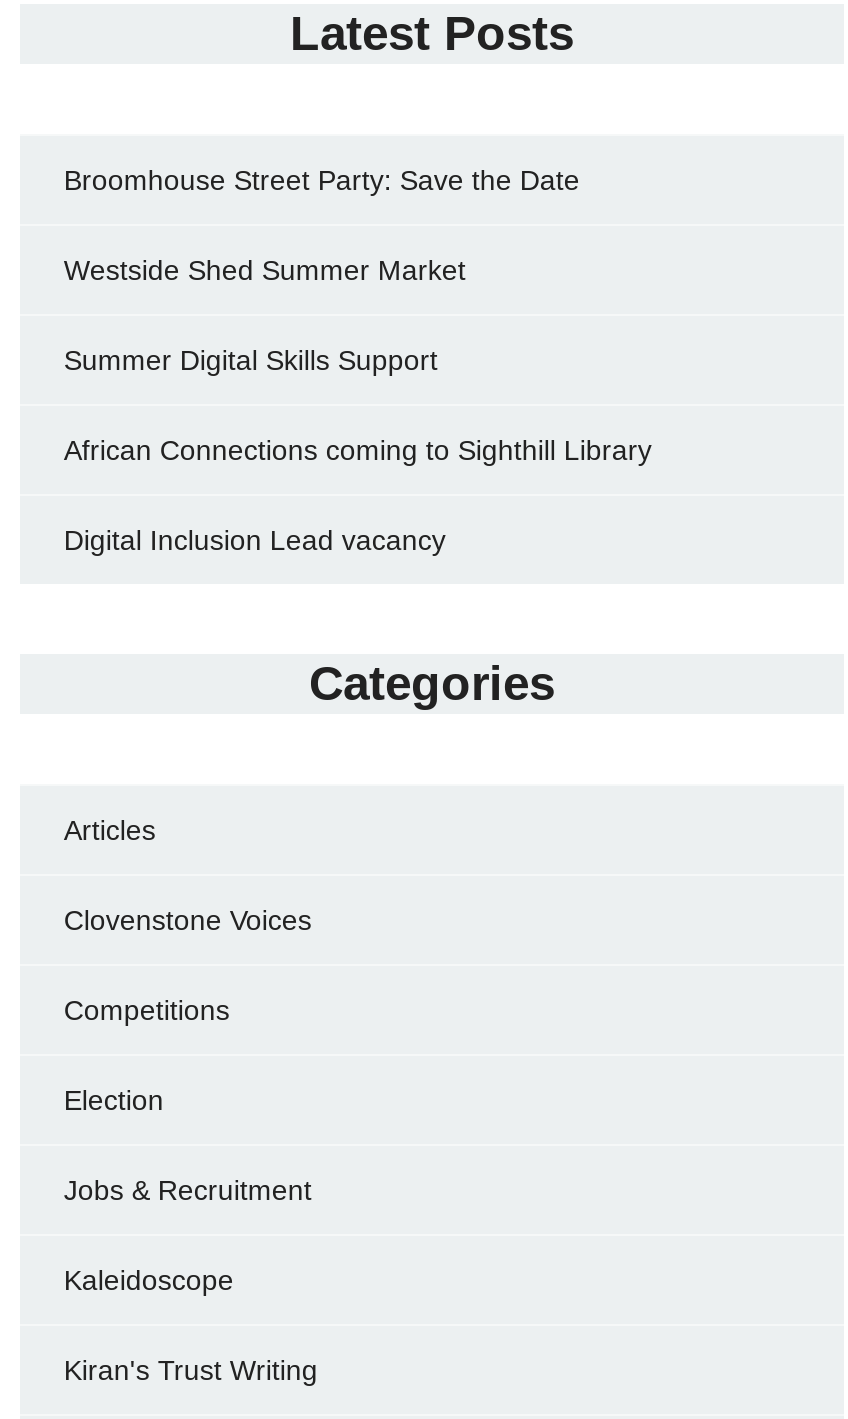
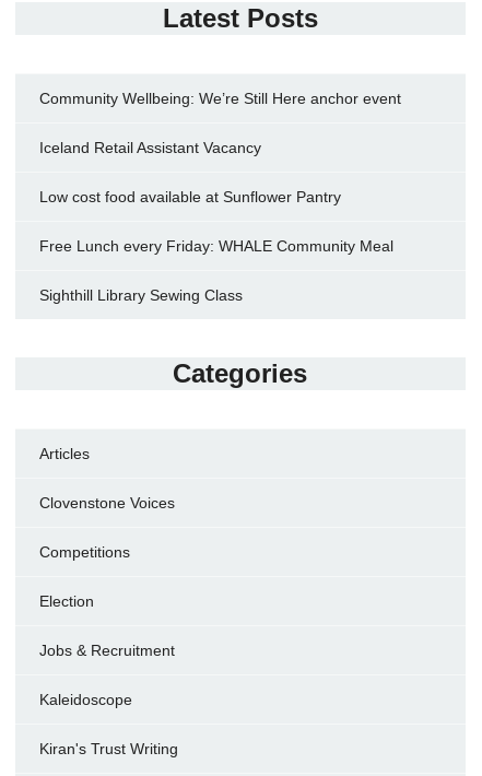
- Broomhouse Street Party: Save the Date
+ Community Wellbeing: We’re Still Here anchor event

- Westside Shed Summer Market
+ Iceland Retail Assistant Vacancy

- Summer Digital Skills Support
+ Low cost food available at Sunflower Pantry

- African Connections coming to Sighthill Library
+ Free Lunch every Friday: WHALE Community Meal

- Digital Inclusion Lead vacancy
+ Sighthill Library Sewing Class
